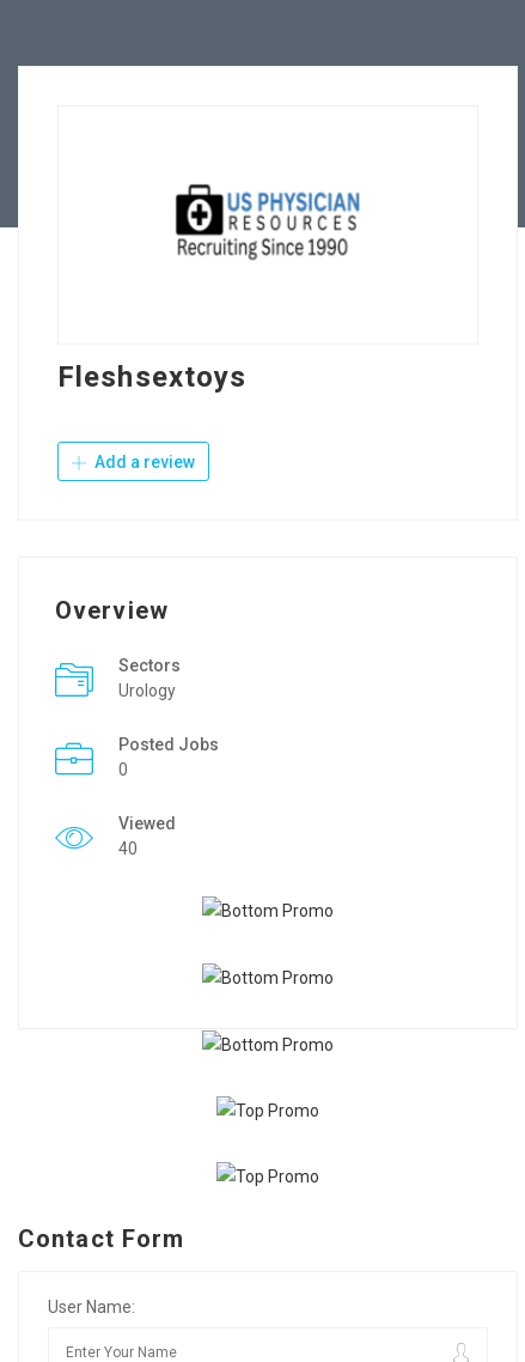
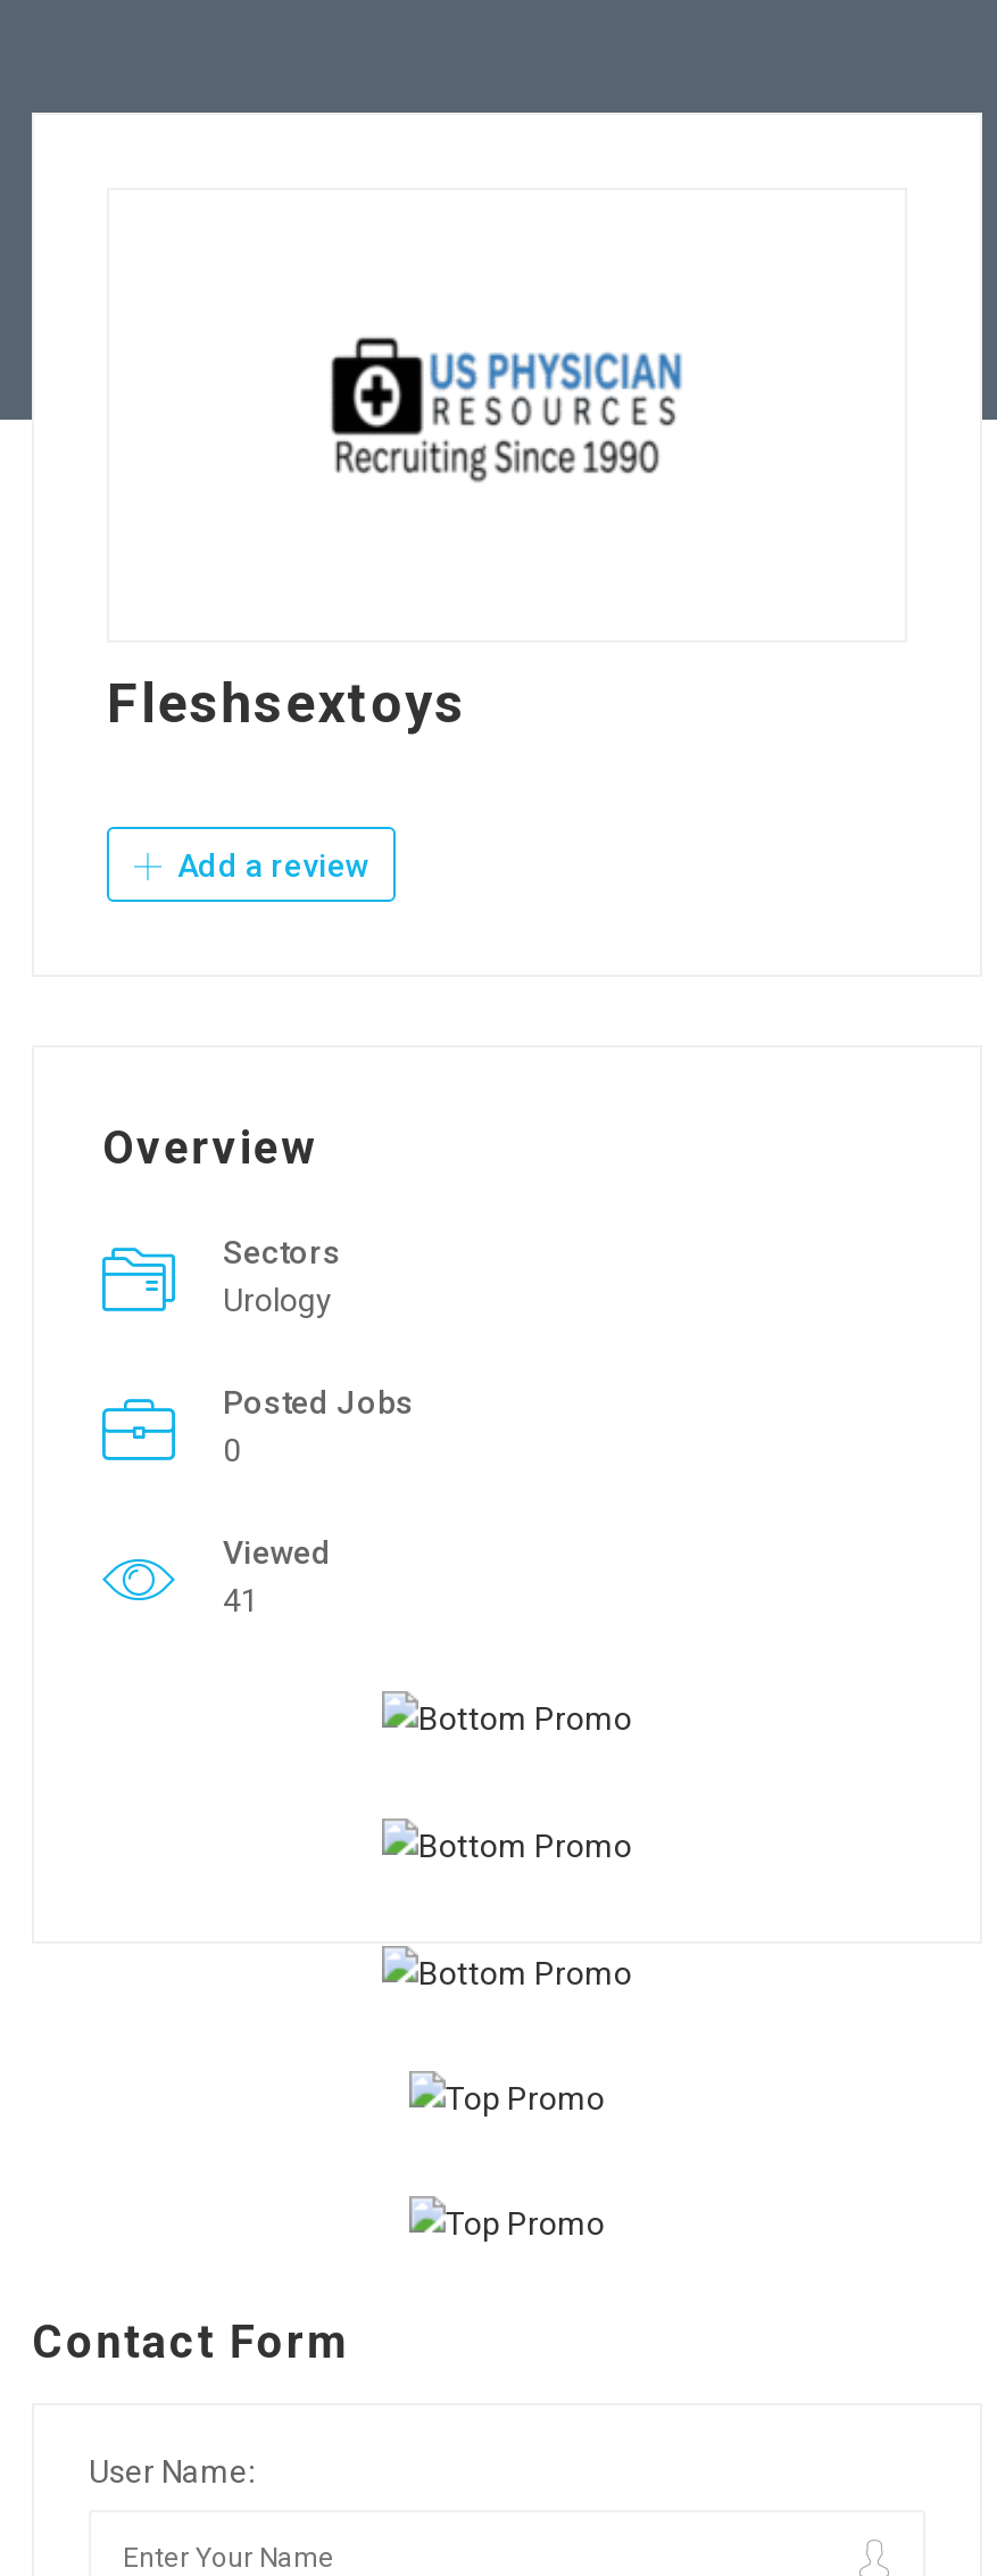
- 40
+ 41
